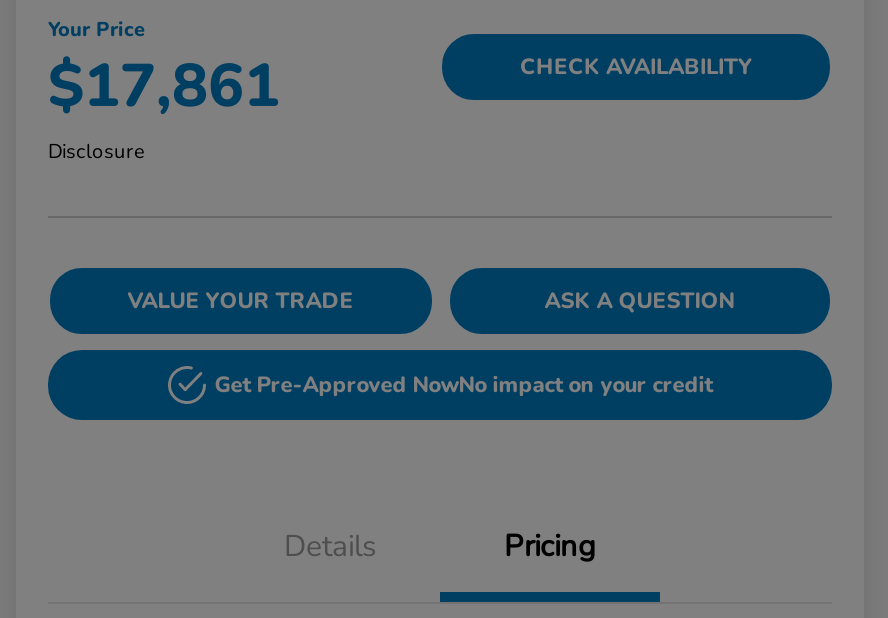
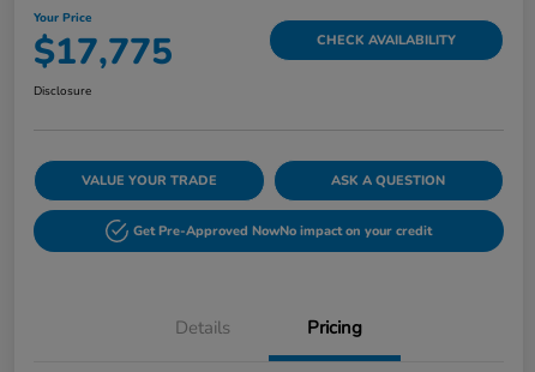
- $17,861
+ $17,775
